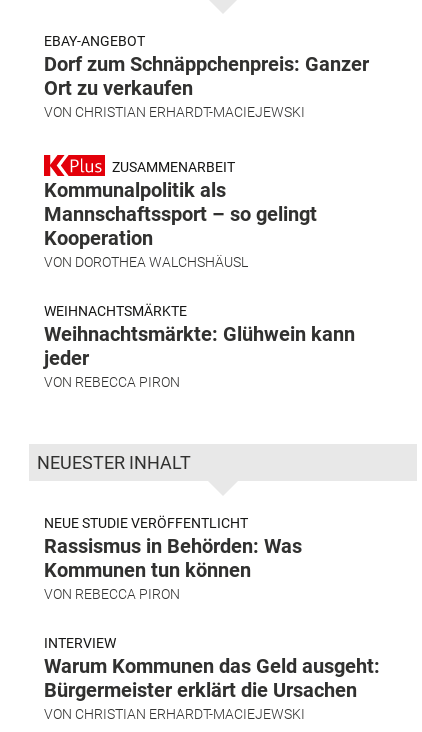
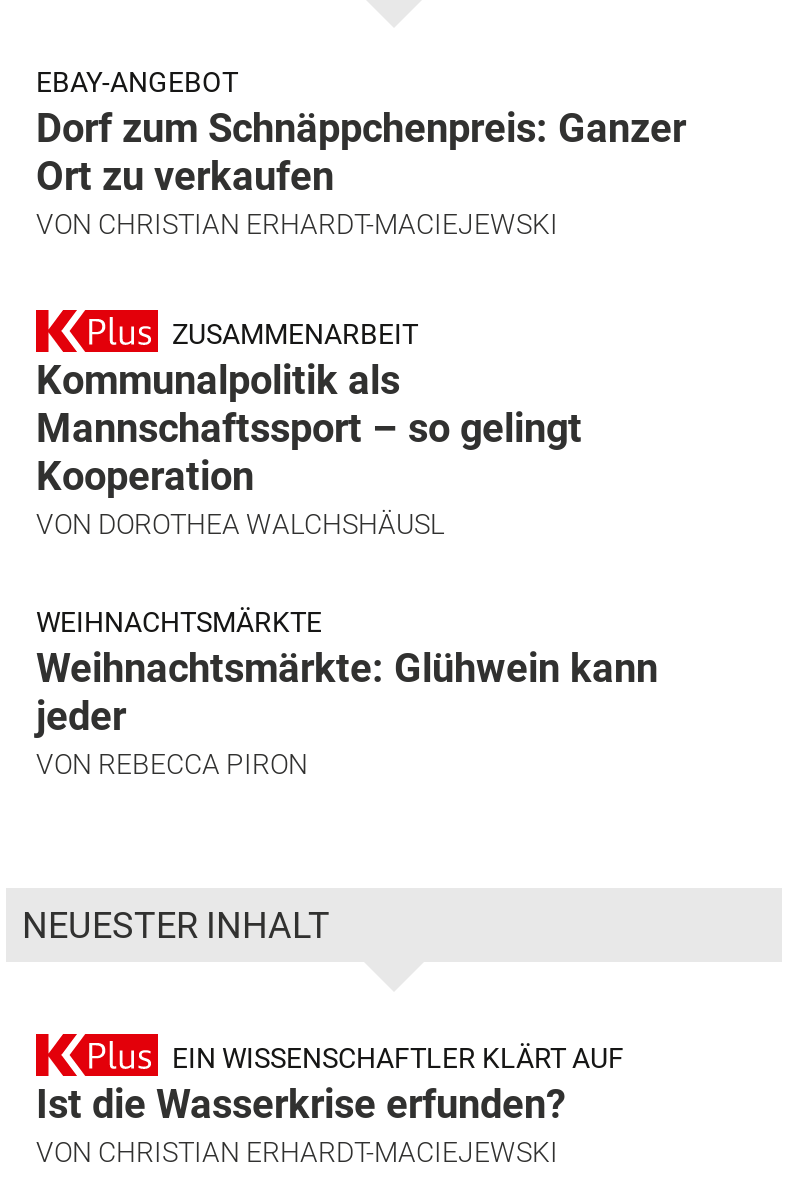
- NEUE STUDIE VERÖFFENTLICHT
- Rassismus in Behörden: Was
- Kommunen tun können
- VON REBECCA PIRON
- INTERVIEW
- Warum Kommunen das Geld ausgeht:
- Bürgermeister erklärt die Ursachen
+ EIN WISSENSCHAFTLER KLÄRT AUF
+ Ist die Wasserkrise erfunden?
